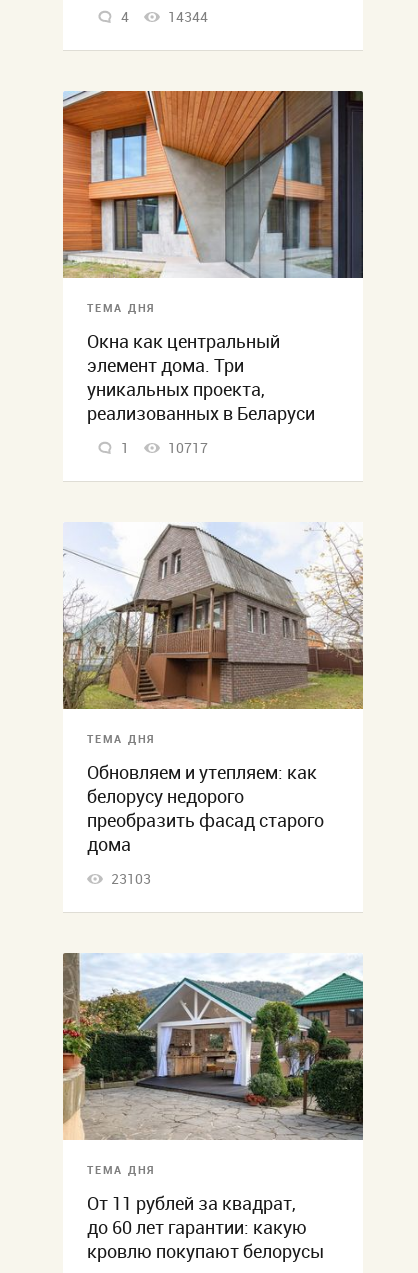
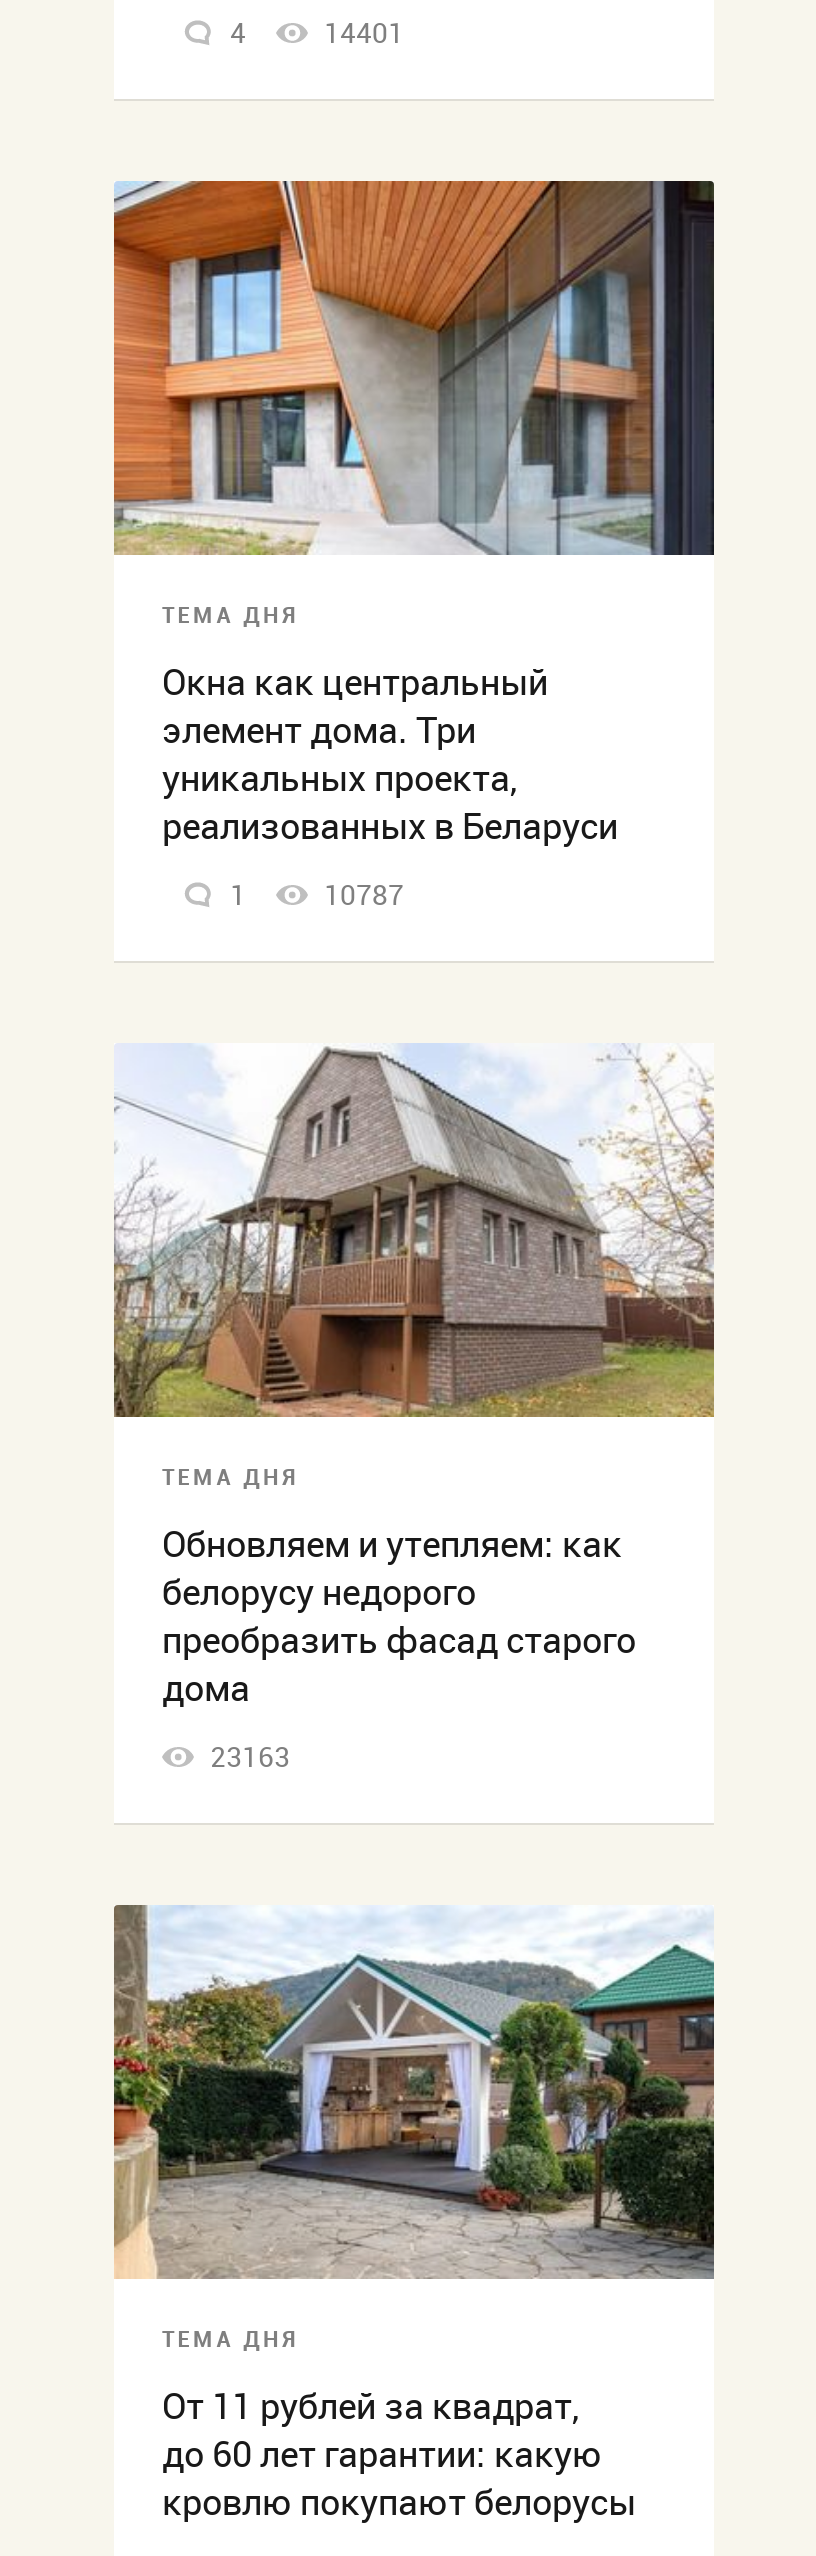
- 14344
+ 14401

- 10717
+ 10787

- 23103
+ 23163
